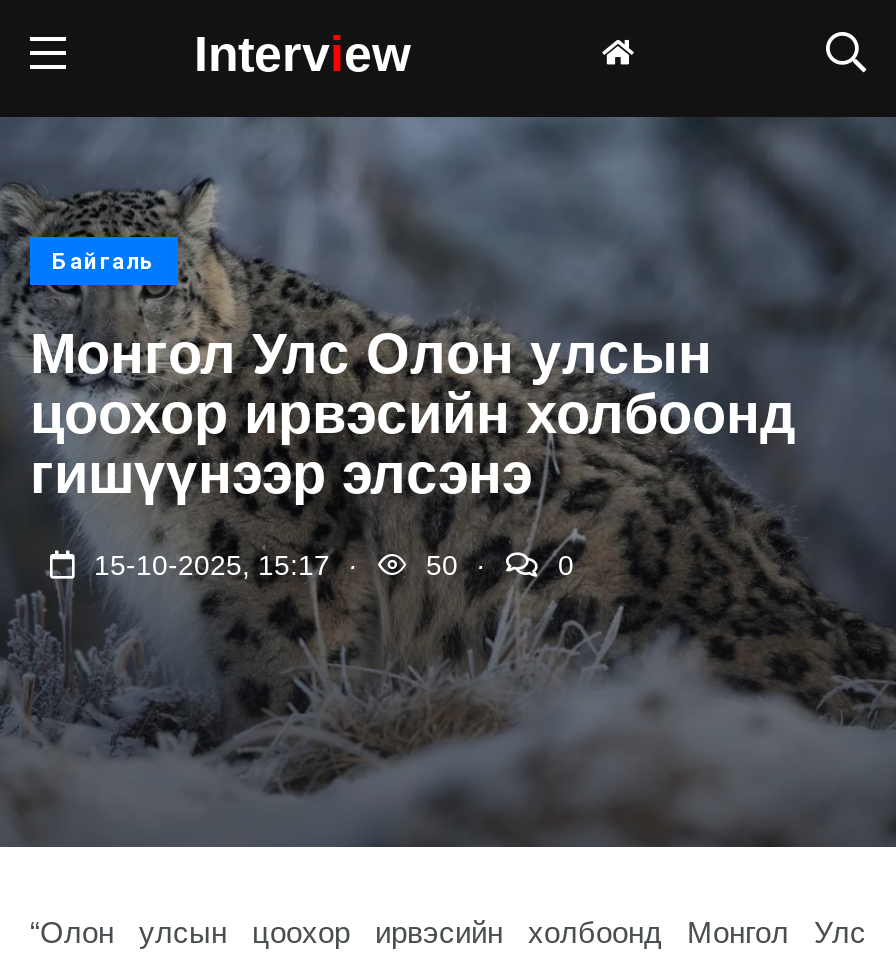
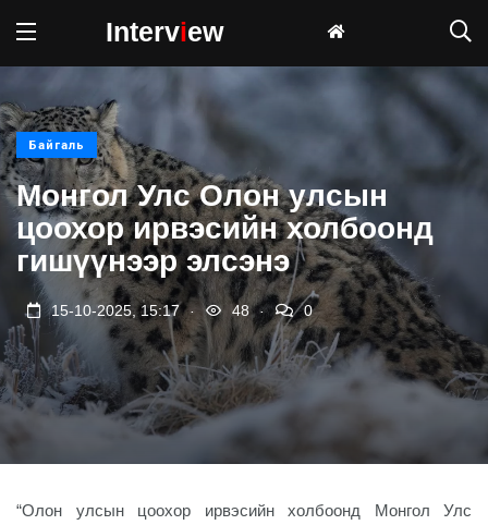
- 50
+ 48
